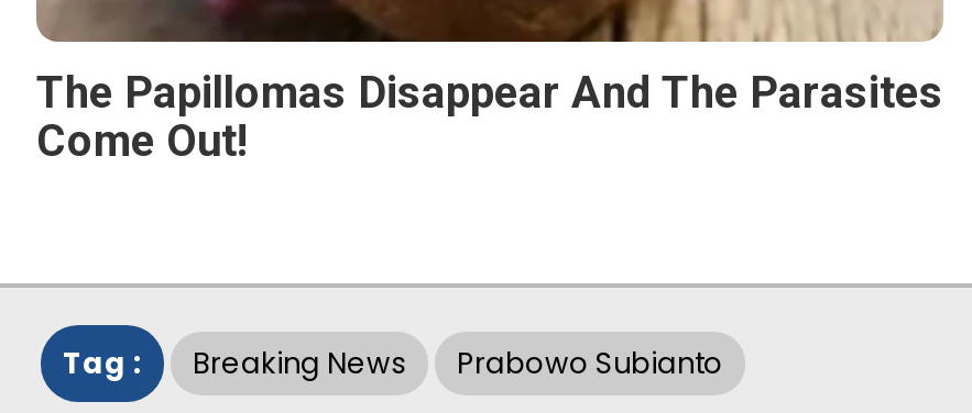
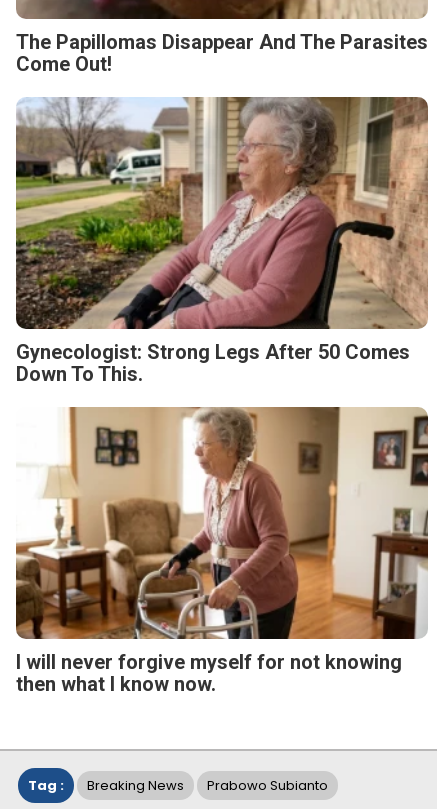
+ [image]
+ Gynecologist: Strong Legs After 50 Comes
+ Down To This.

+ [image]
+ I will never forgive myself for not knowing
+ then what I know now.
